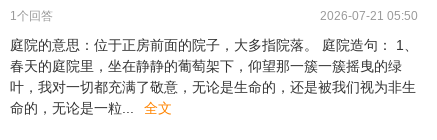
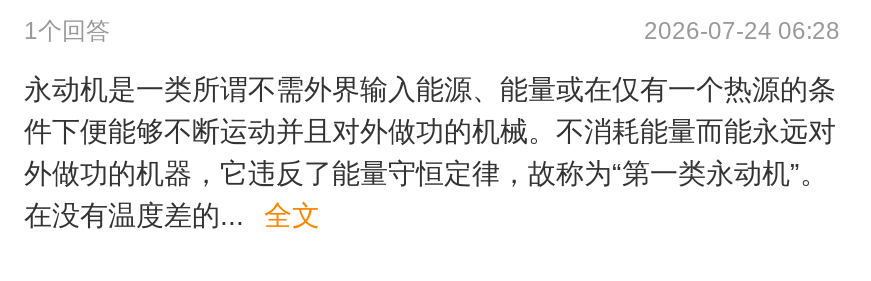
- 2026-07-21 05:50
+ 2026-07-24 06:28

- 庭院的意思：位于正房前面的院子，大多指院落。 庭院造句： 1、
- 春天的庭院里，坐在静静的葡萄架下，仰望那一簇一簇摇曳的绿
- 叶，我对一切都充满了敬意，无论是生命的，还是被我们视为非生
- 命的，无论是一粒...
+ 永动机是一类所谓不需外界输入能源、能量或在仅有一个热源的条
+ 件下便能够不断运动并且对外做功的机械。不消耗能量而能永远对
+ 外做功的机器，它违反了能量守恒定律，故称为“第一类永动机”。
+ 在没有温度差的...
